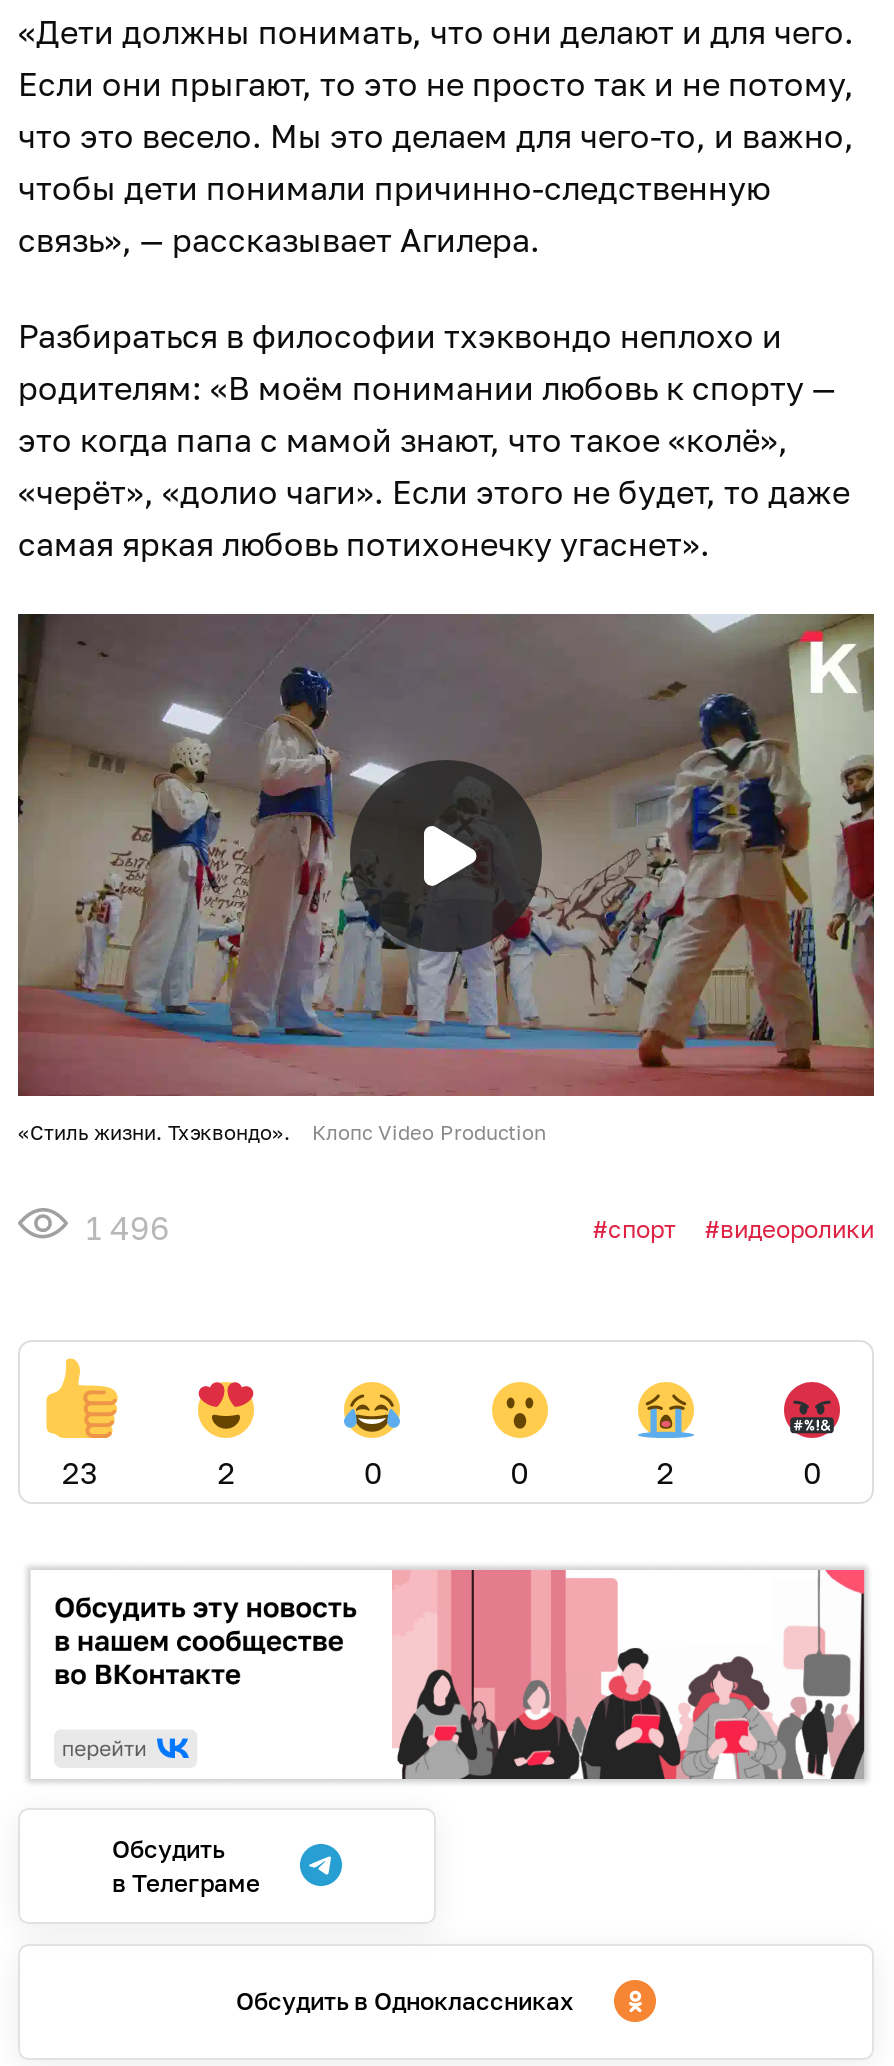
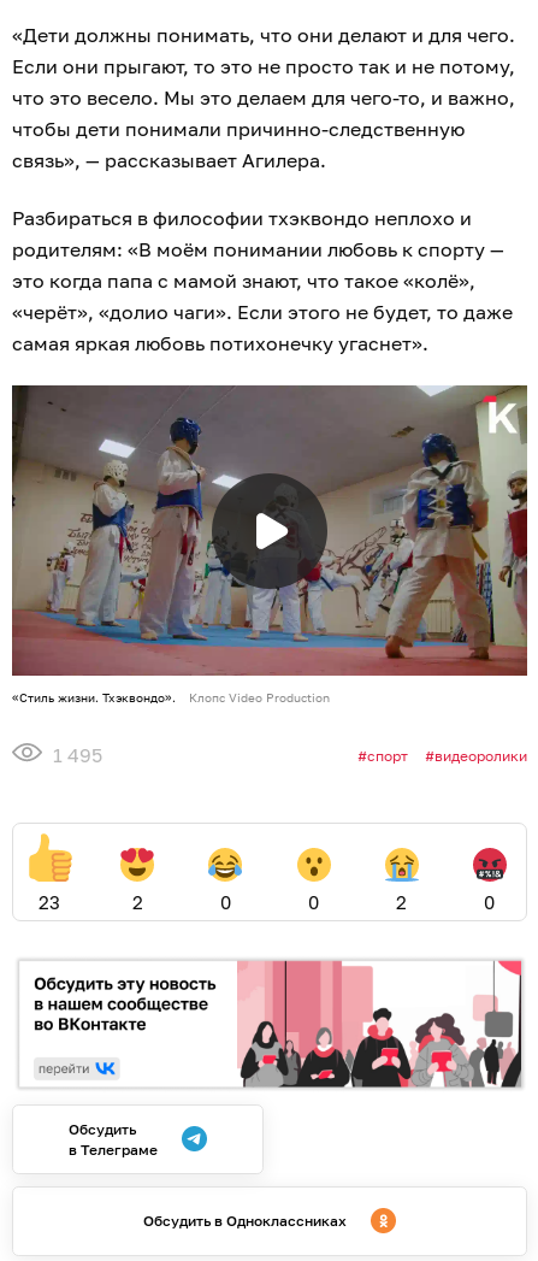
- 1 496
+ 1 495
